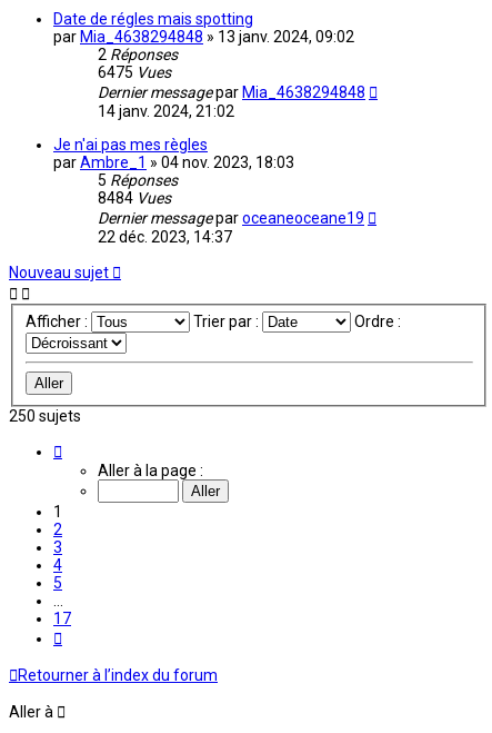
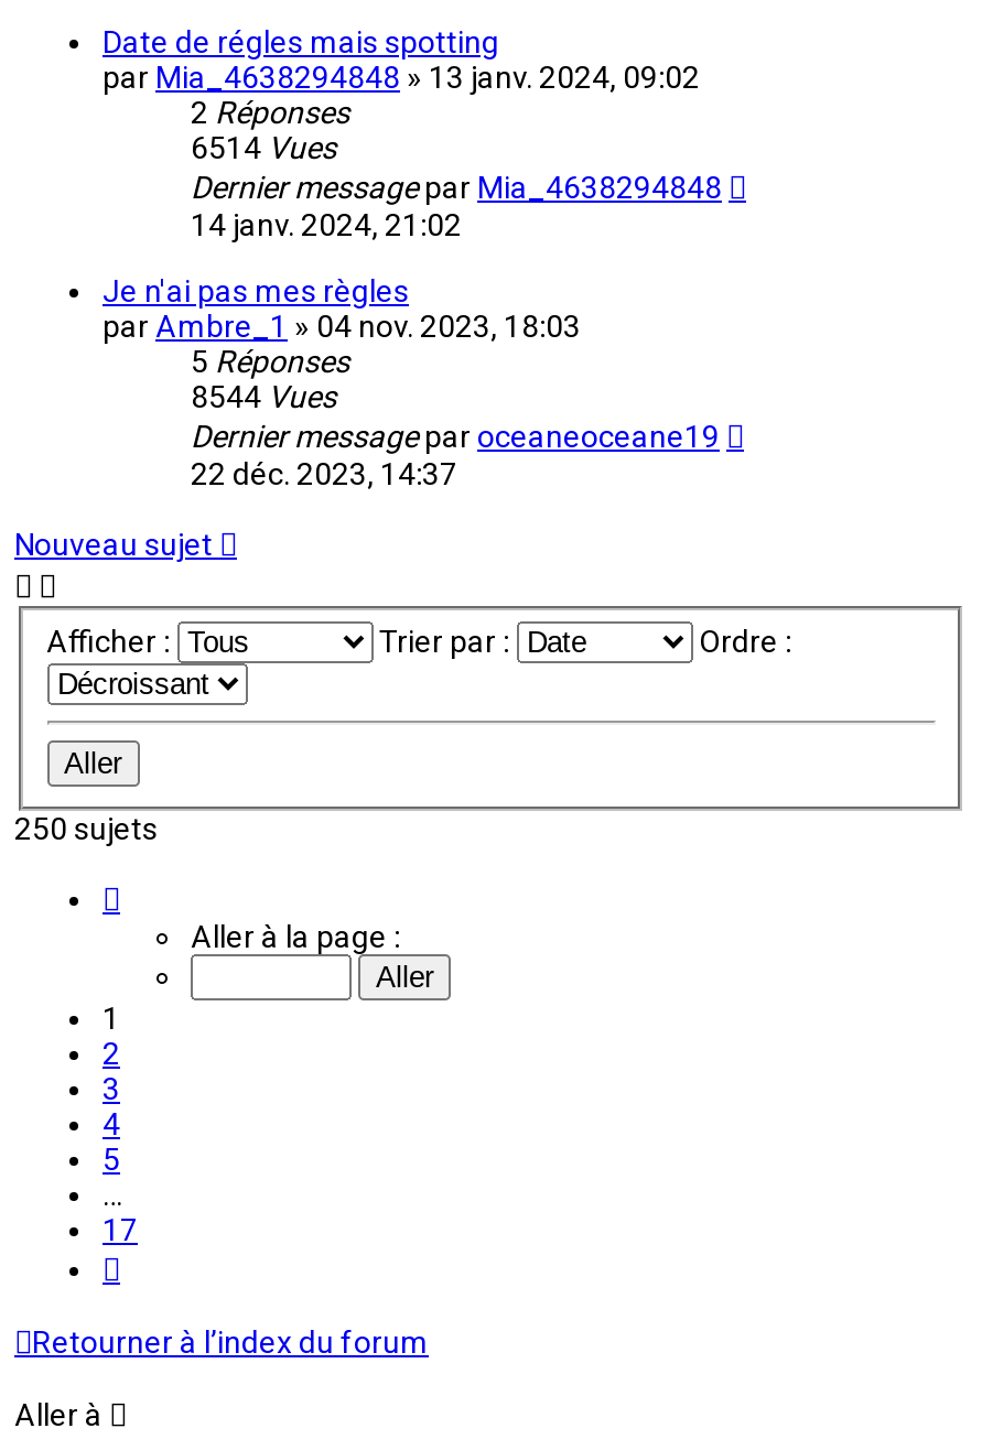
- 6475 Vues
+ 6514 Vues

- 8484 Vues
+ 8544 Vues
